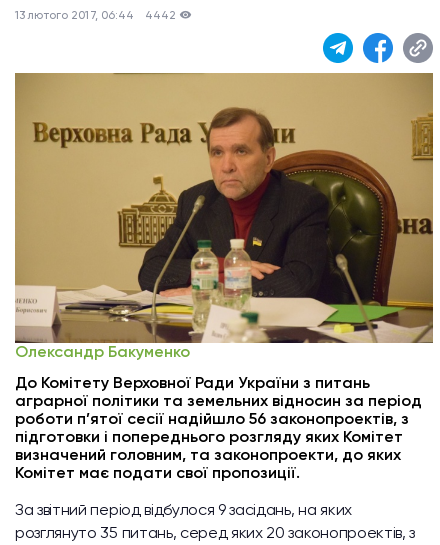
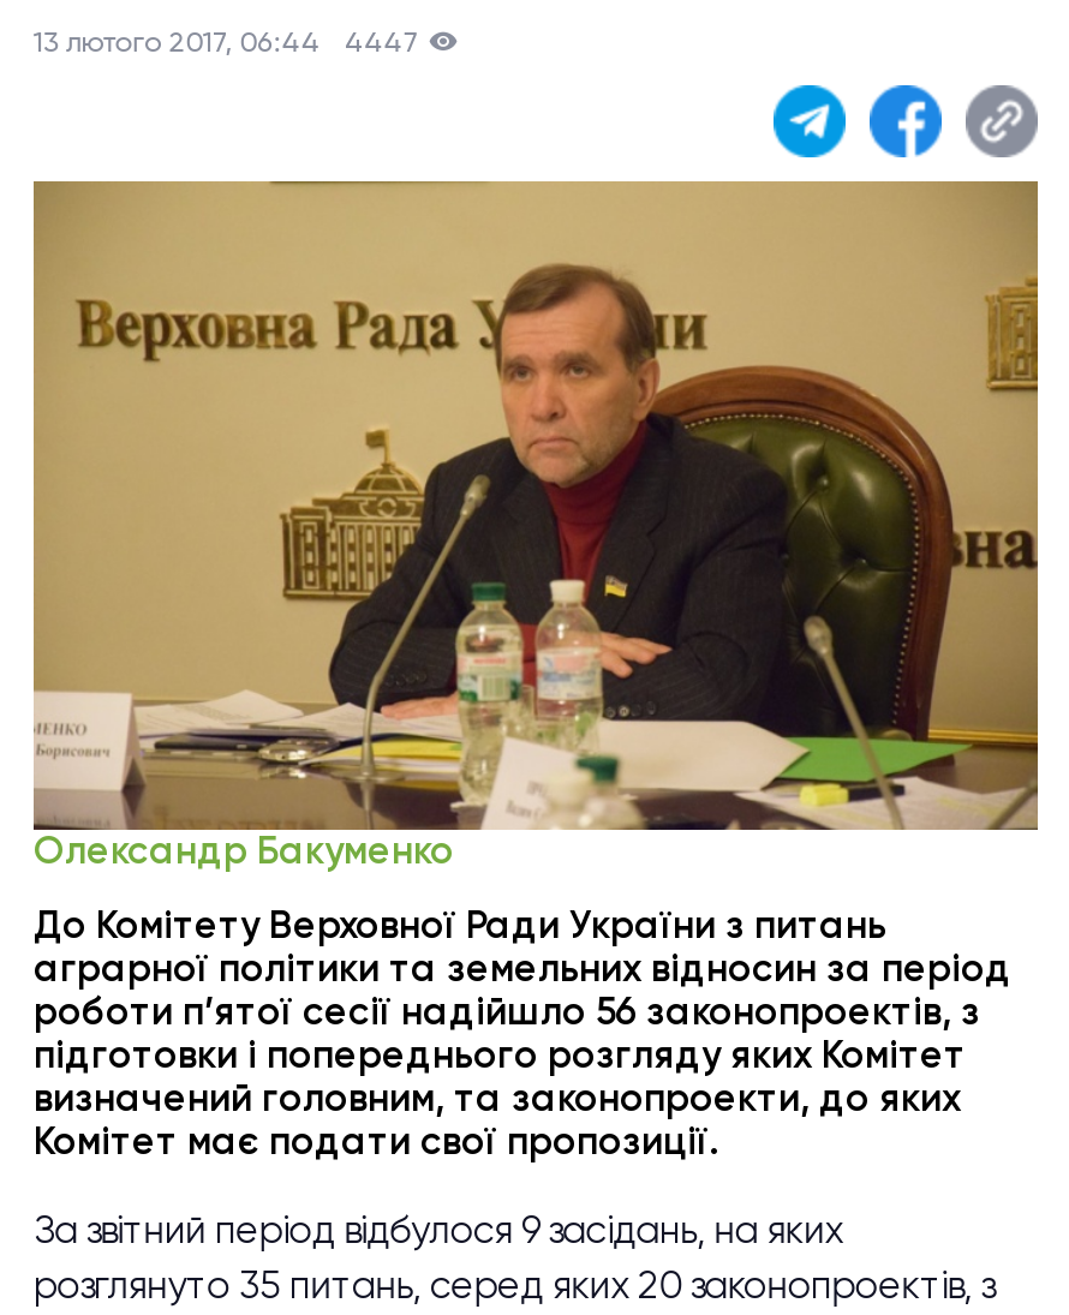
- 13 лютого 2017, 06:44 4442
+ 13 лютого 2017, 06:44 4447
